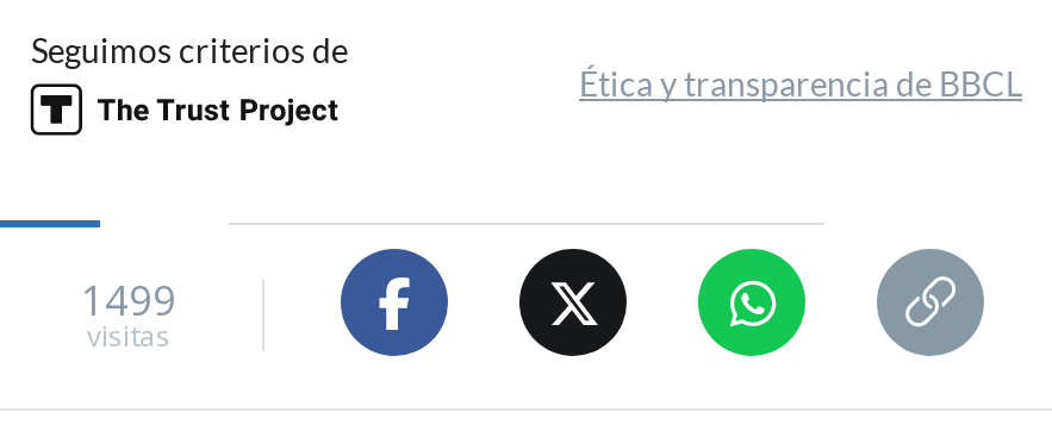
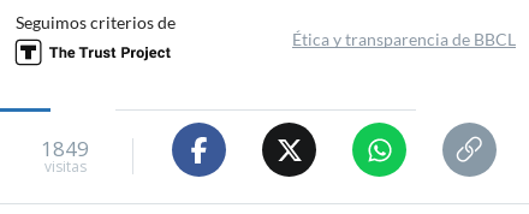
- 1499
+ 1849
